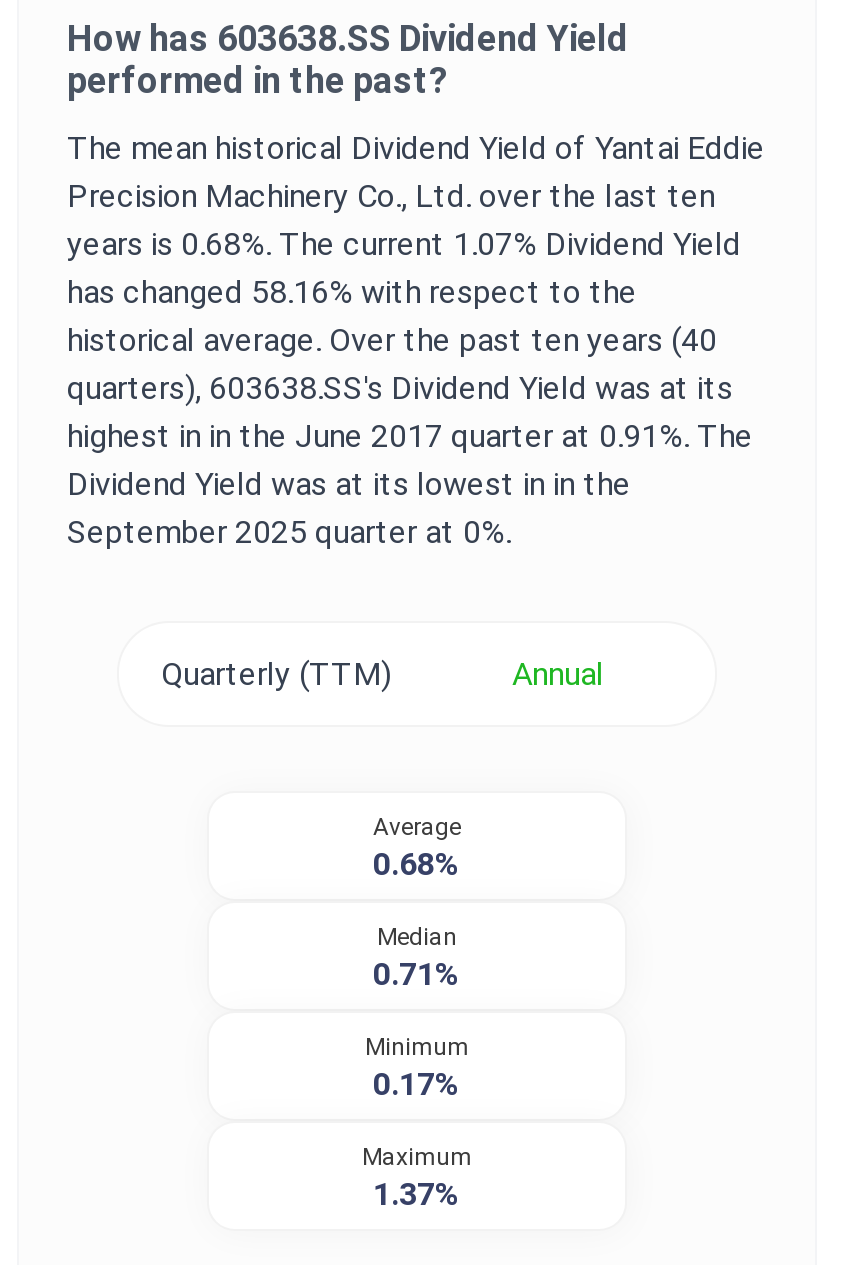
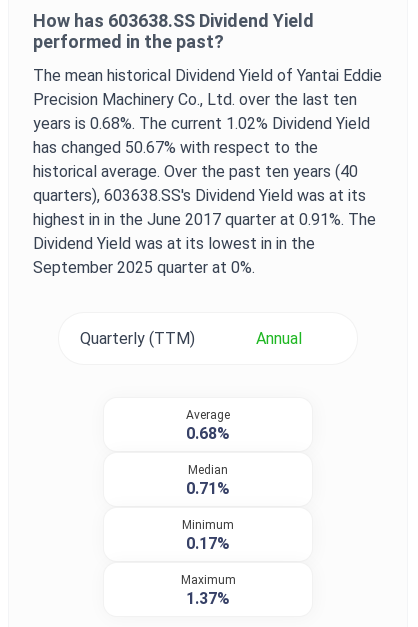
- years is 0.68%. The current 1.07% Dividend Yield
+ years is 0.68%. The current 1.02% Dividend Yield

- has changed 58.16% with respect to the
+ has changed 50.67% with respect to the
